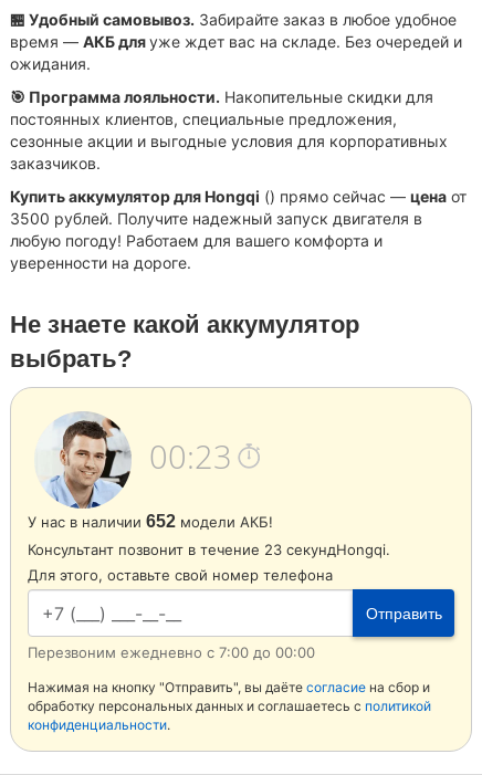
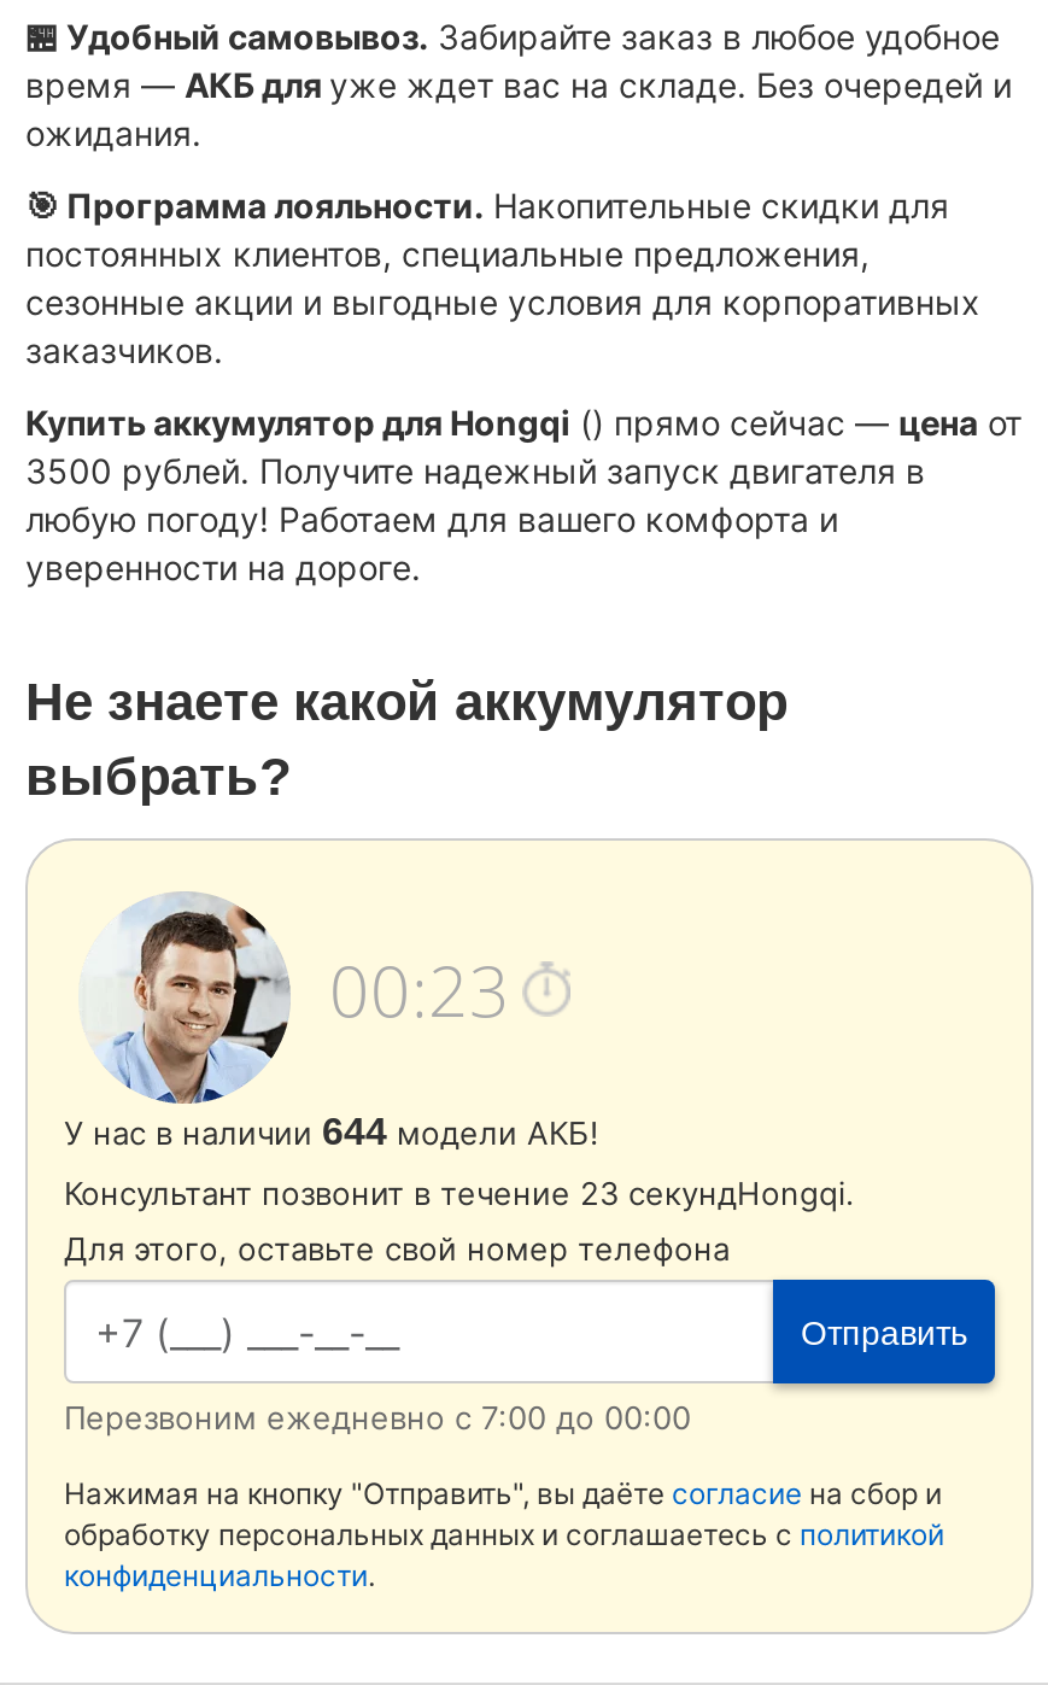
- У нас в наличии 652 модели АКБ!
+ У нас в наличии 644 модели АКБ!
